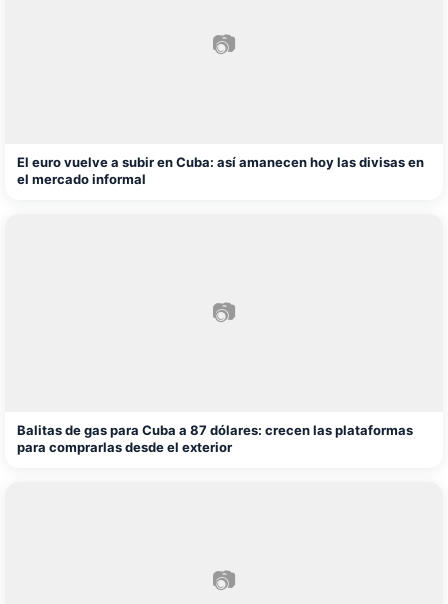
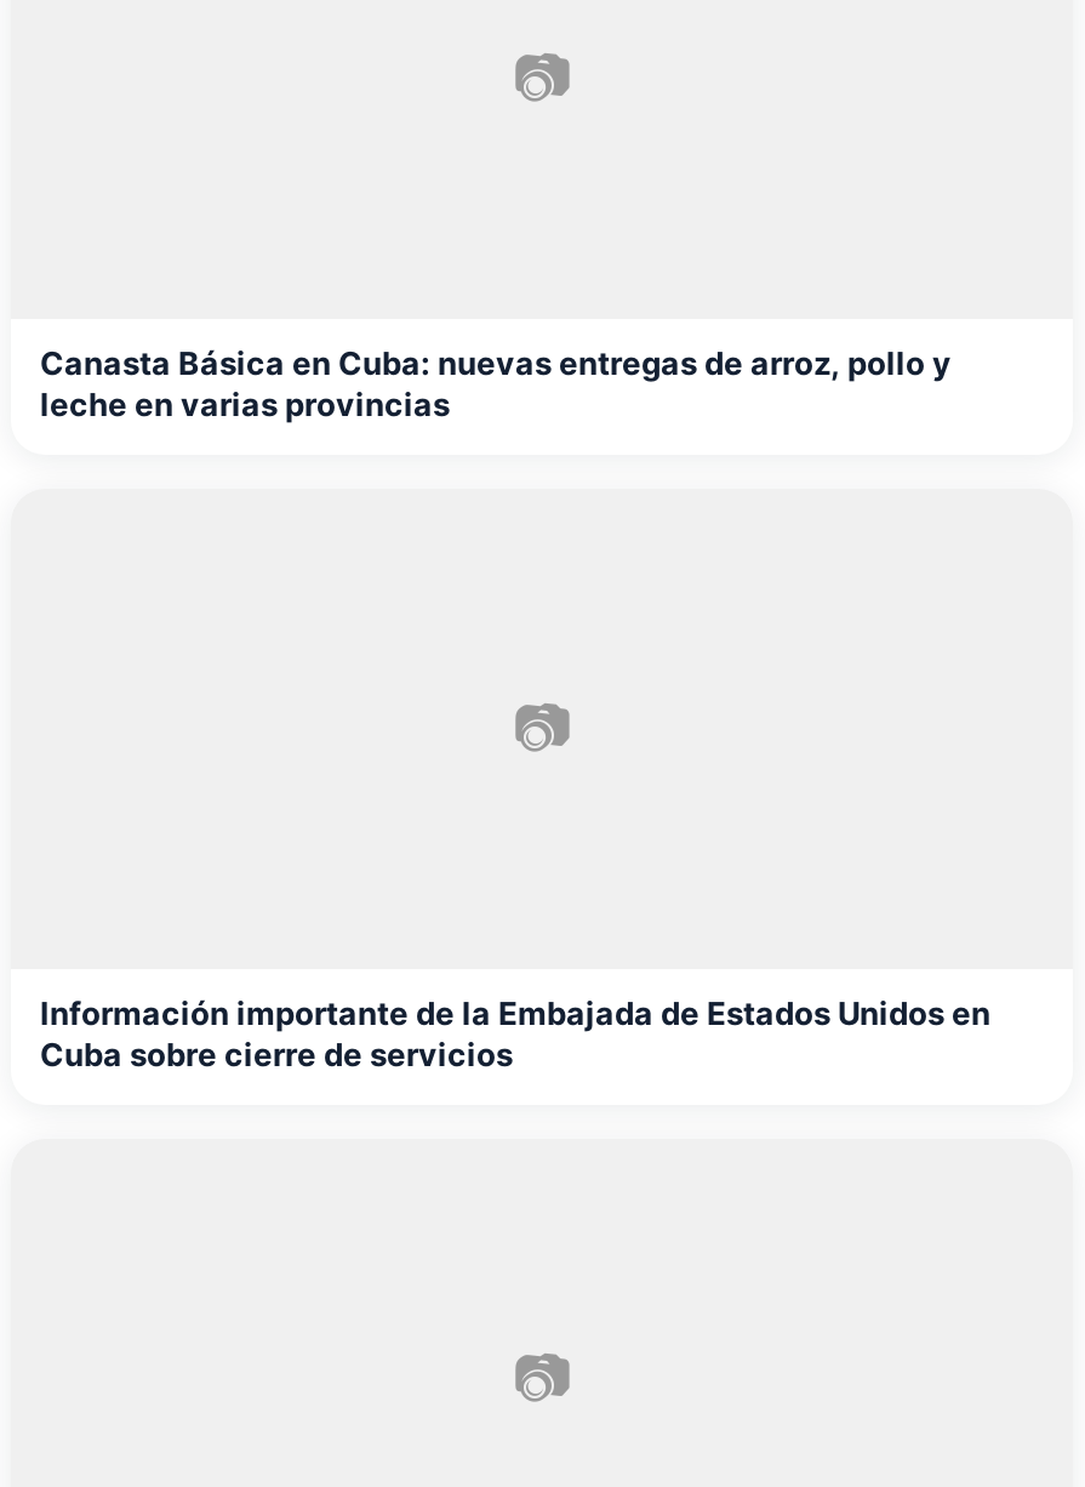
- El euro vuelve a subir en Cuba: así amanecen hoy las divisas en
- el mercado informal
+ Canasta Básica en Cuba: nuevas entregas de arroz, pollo y
+ leche en varias provincias

- Balitas de gas para Cuba a 87 dólares: crecen las plataformas
- para comprarlas desde el exterior
+ Información importante de la Embajada de Estados Unidos en
+ Cuba sobre cierre de servicios
